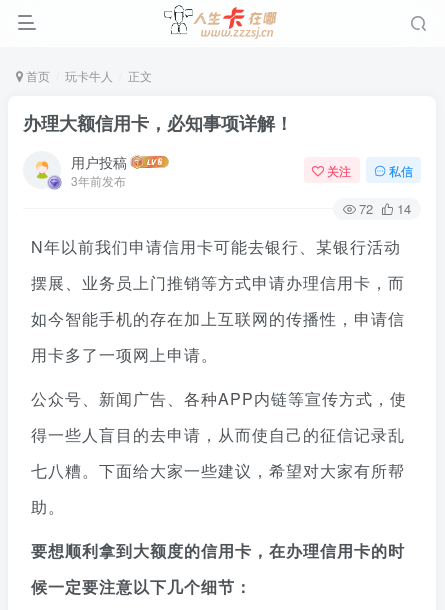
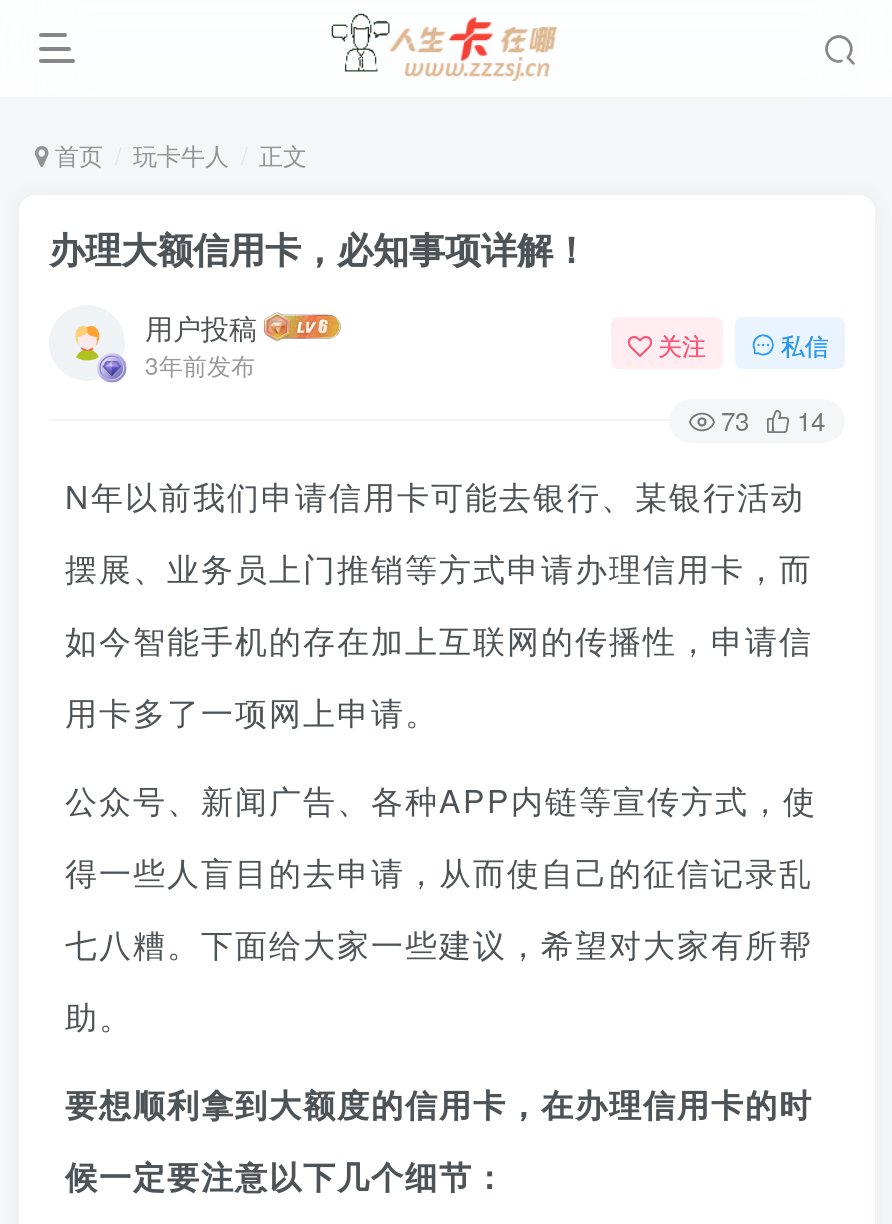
- 72 14
+ 73 14
